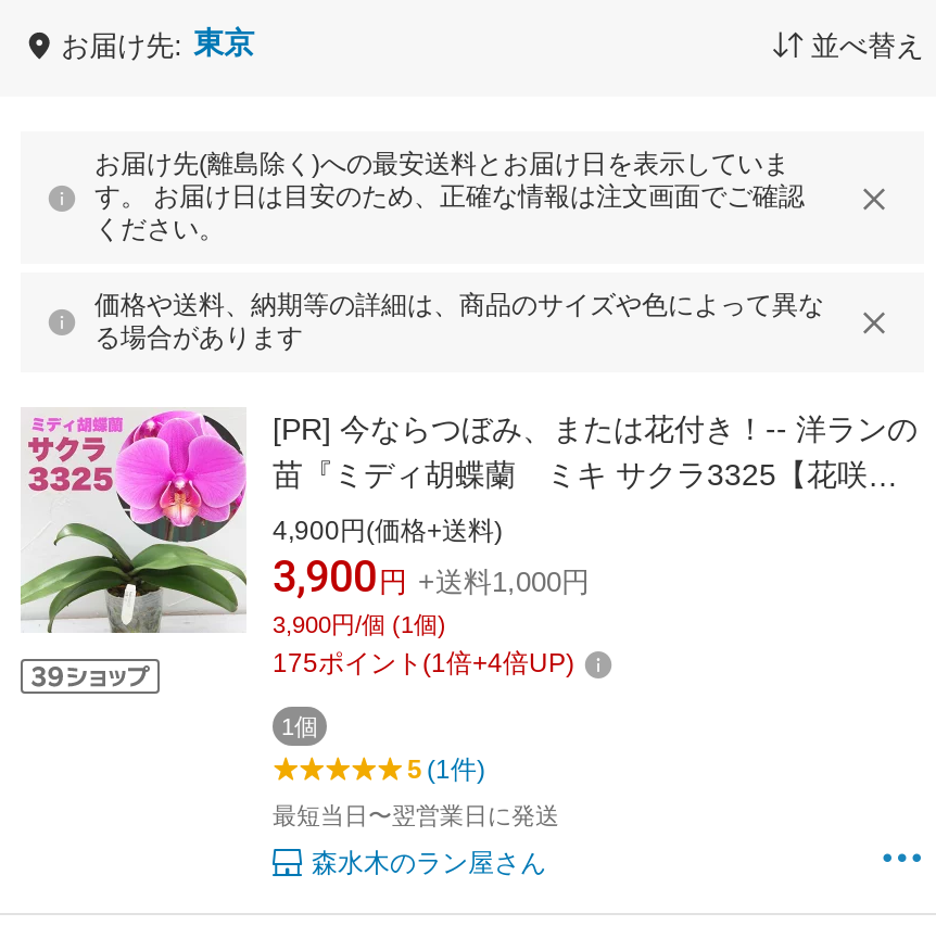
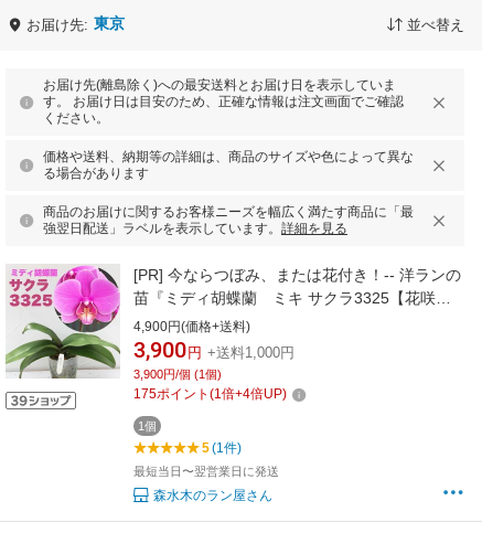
+ 商品のお届けに関するお客様ニーズを幅広く満たす商品に「最
+ 強翌日配送」ラベルを表示しています。詳細を見る
